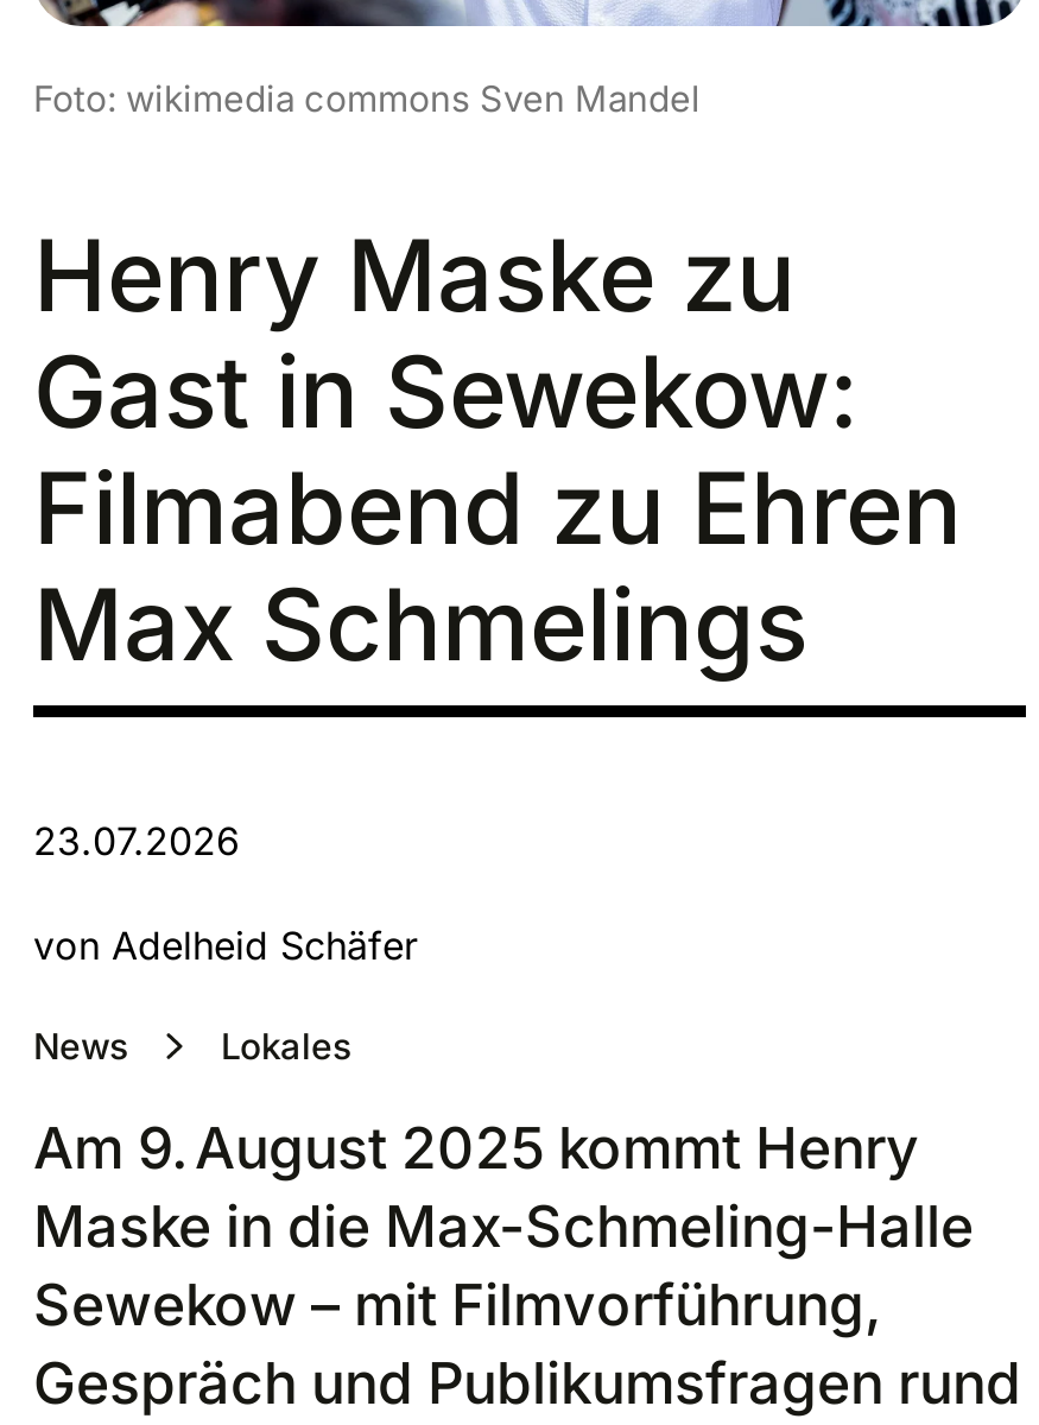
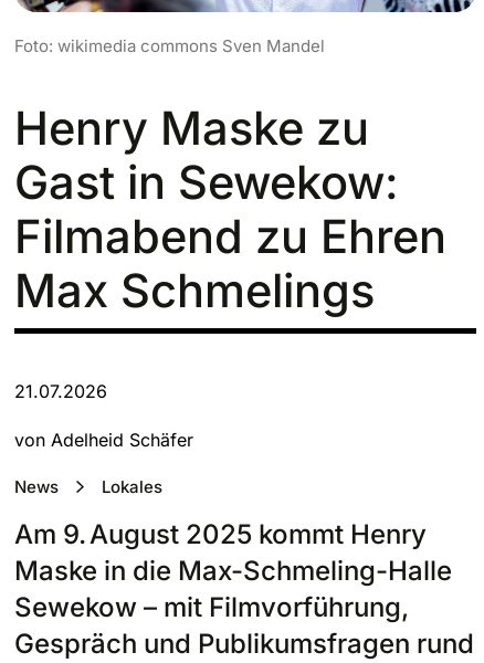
- 23.07.2026
+ 21.07.2026
